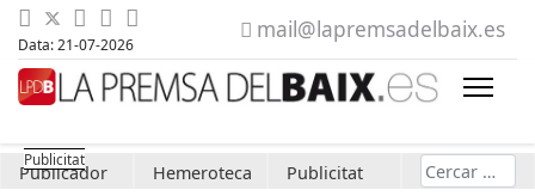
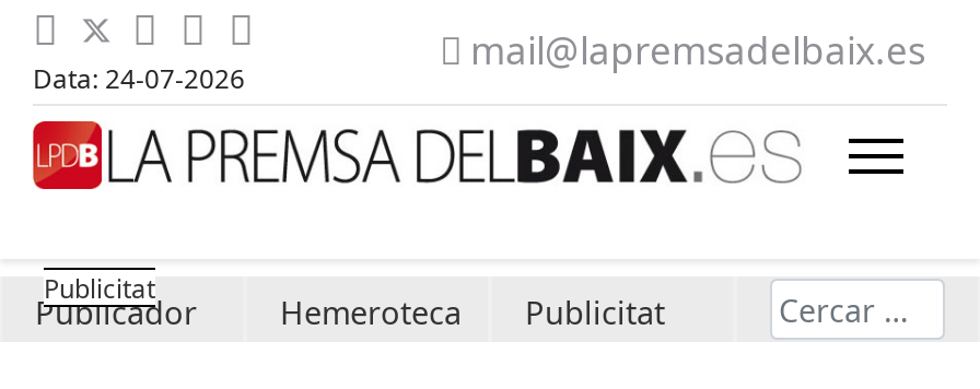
- Data: 21-07-2026
+ Data: 24-07-2026
